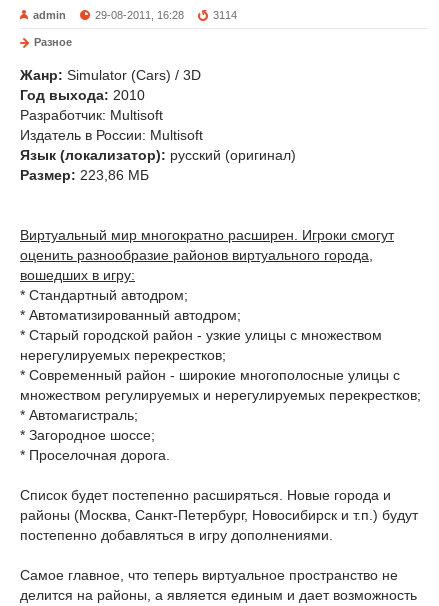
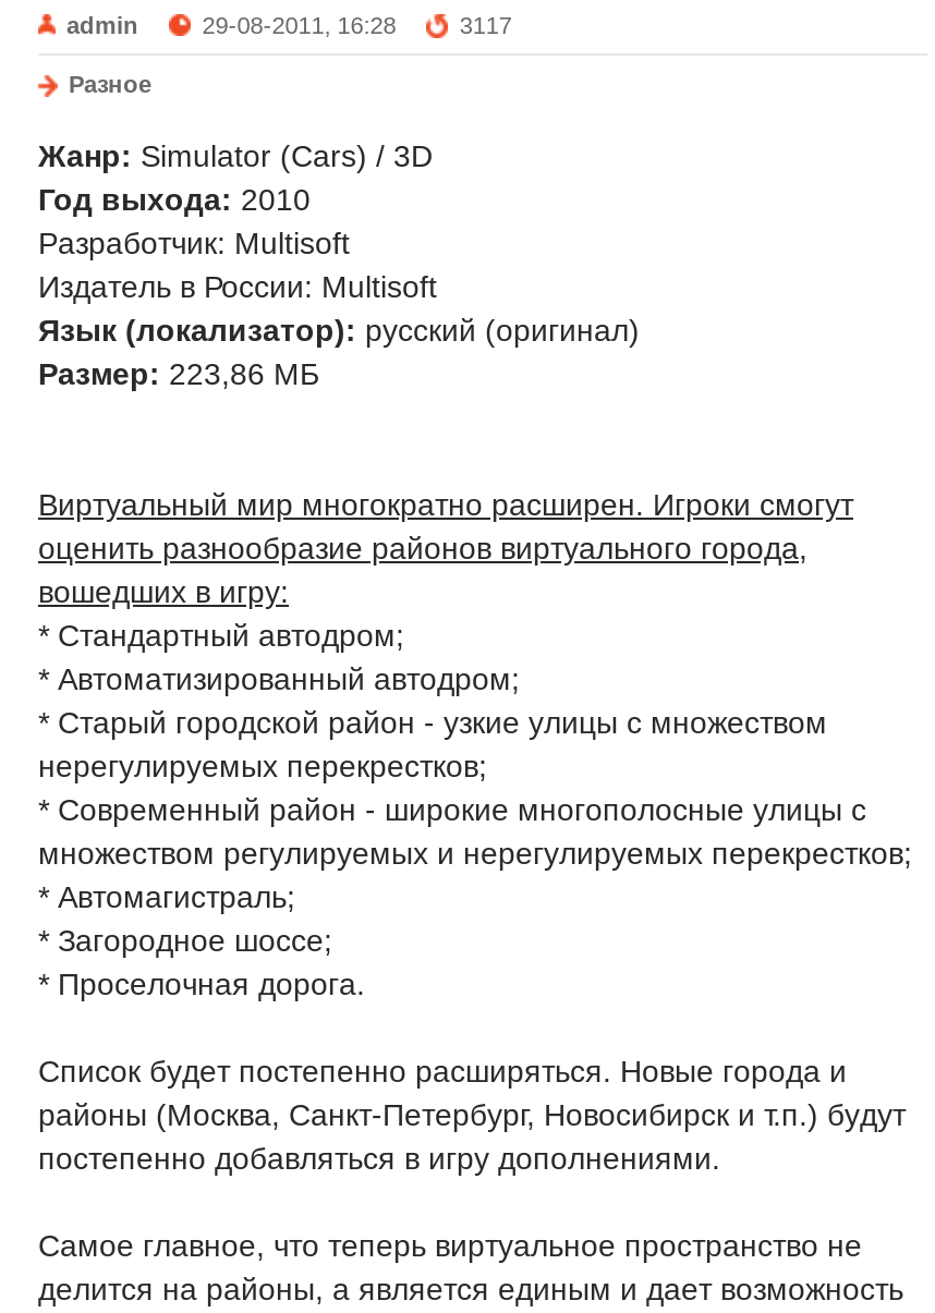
- 3114
+ 3117
